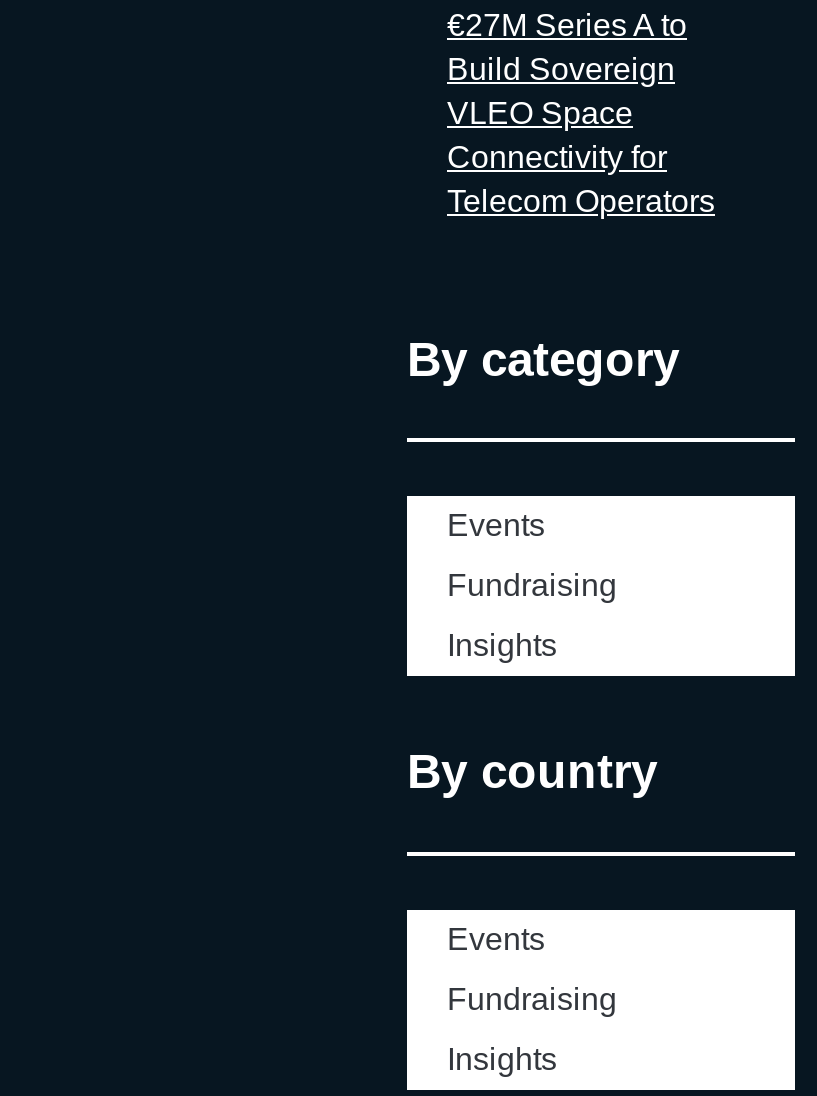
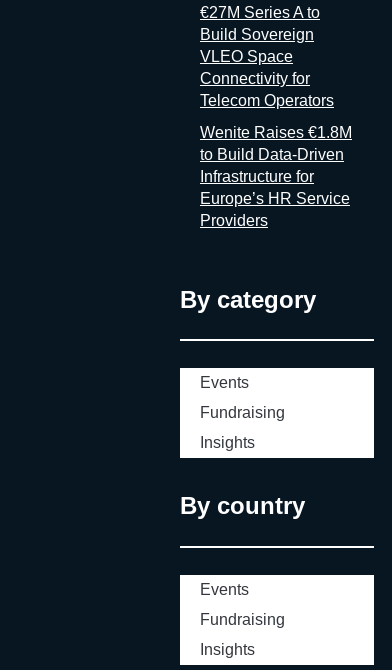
+ Wenite Raises €1.8M
+ to Build Data-Driven
+ Infrastructure for
+ Europe’s HR Service
+ Providers
